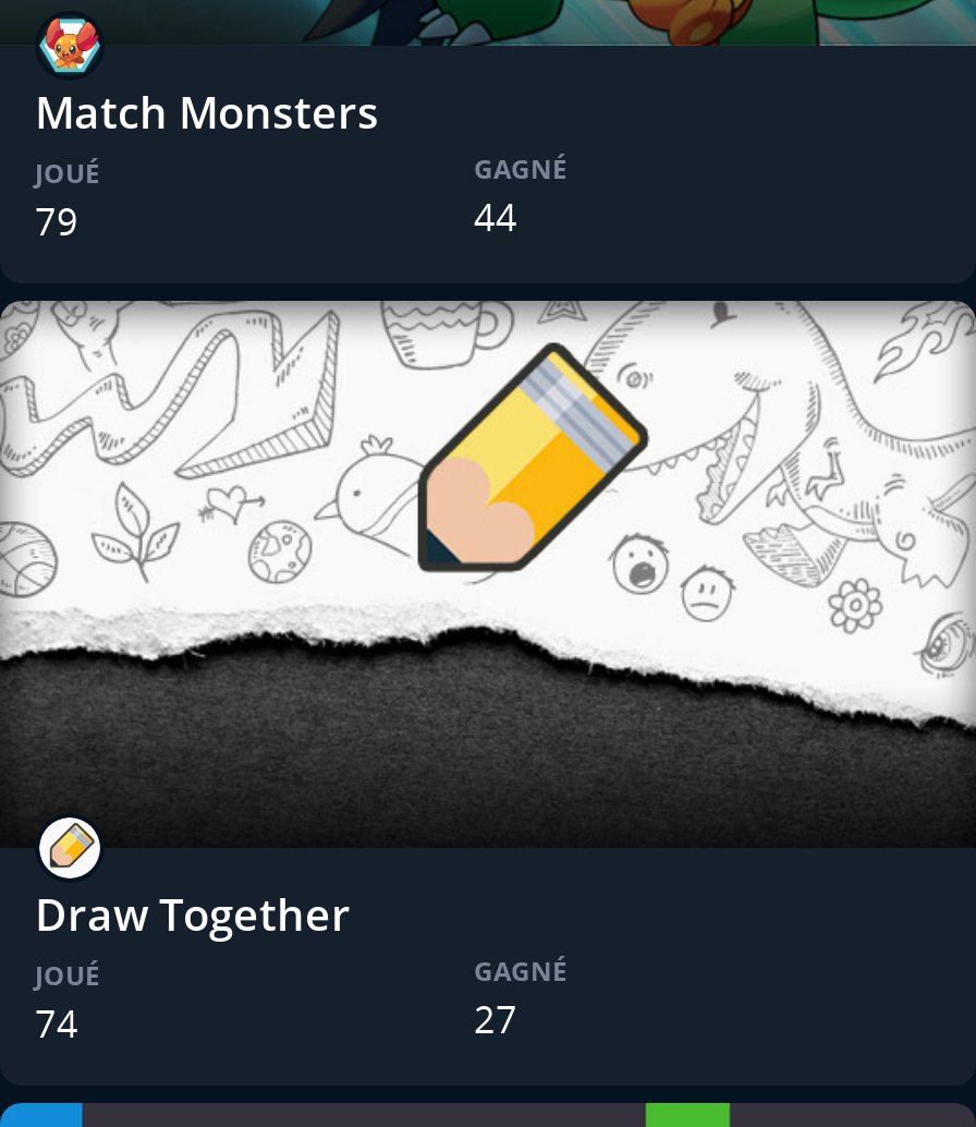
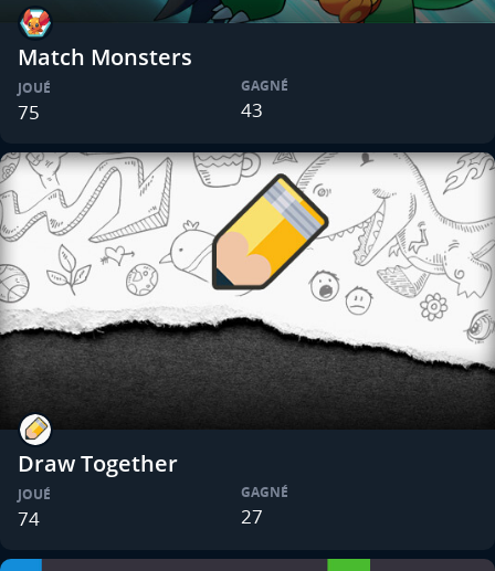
- 79
+ 75

- 44
+ 43
